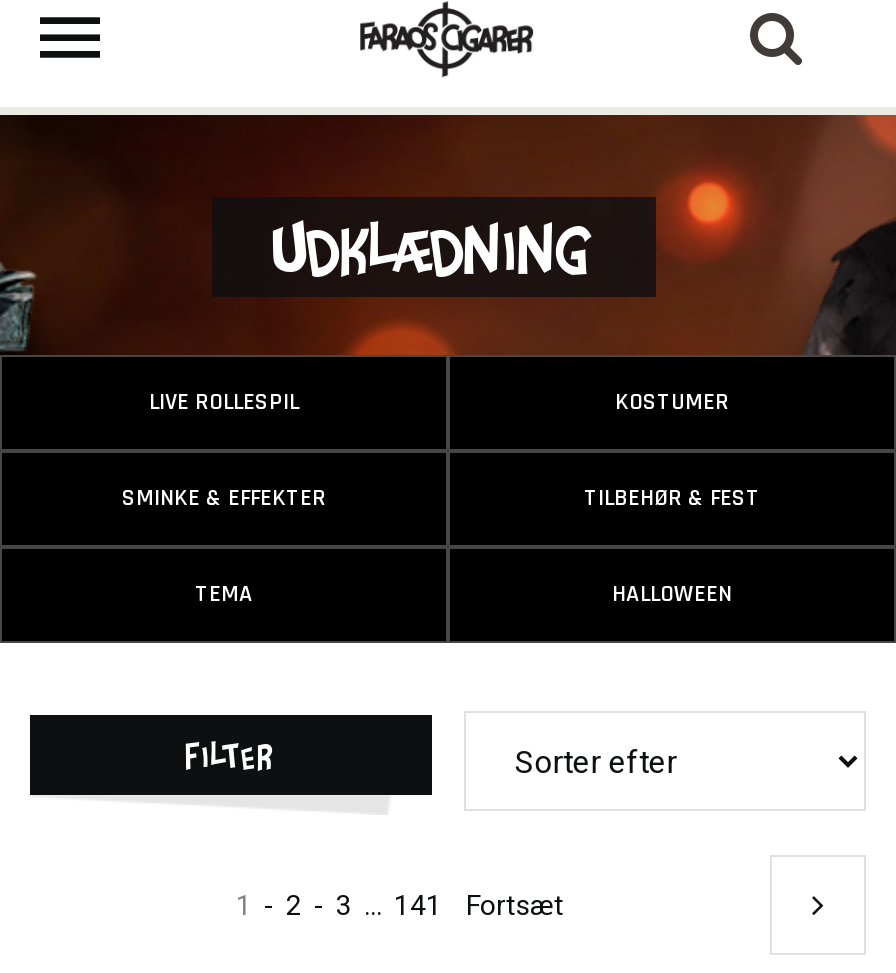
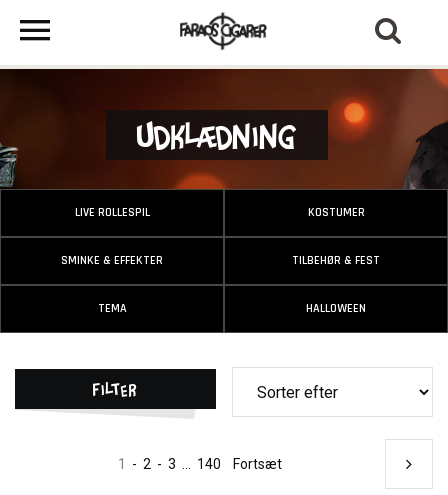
- 1 - 2 - 3 ... 141 Fortsæt
+ 1 - 2 - 3 ... 140 Fortsæt
